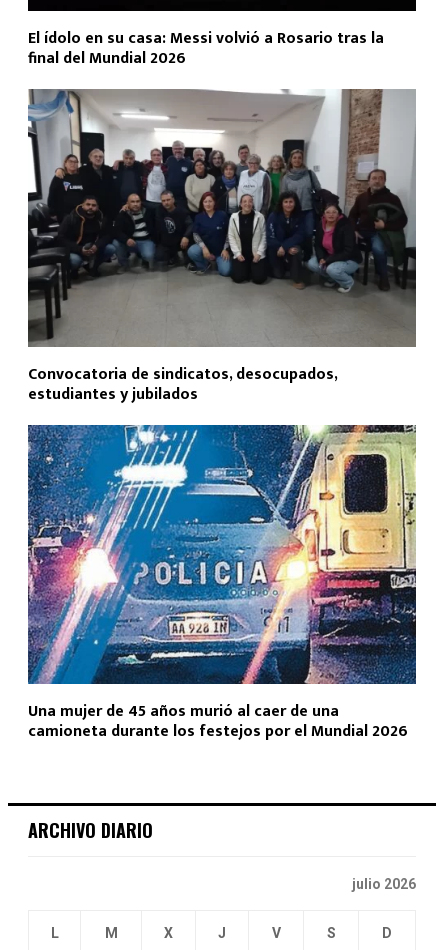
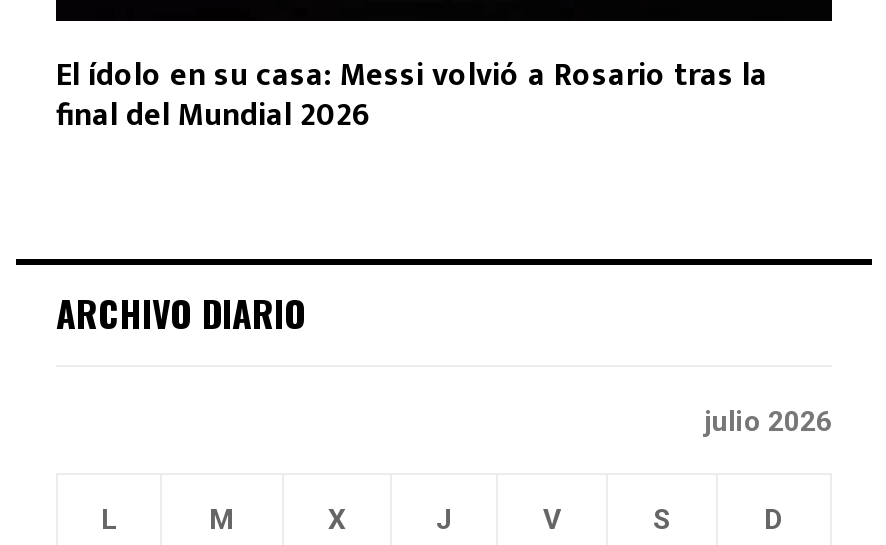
- [image]
- Convocatoria de sindicatos, desocupados,
- estudiantes y jubilados

- [image]
- Una mujer de 45 años murió al caer de una
- camioneta durante los festejos por el Mundial 2026
